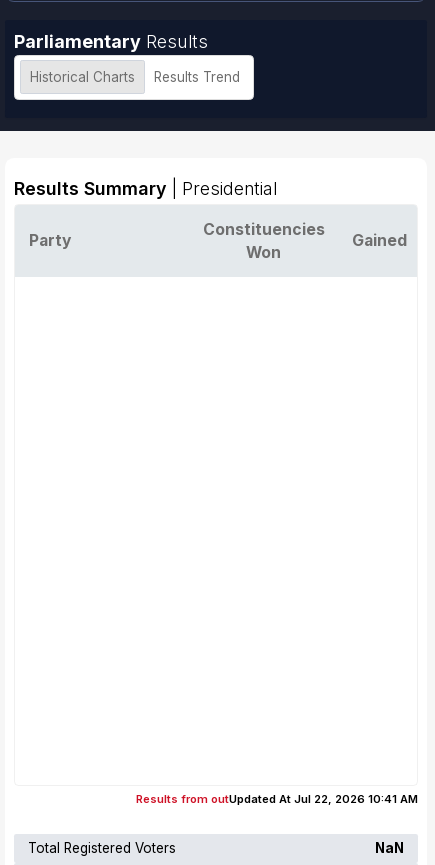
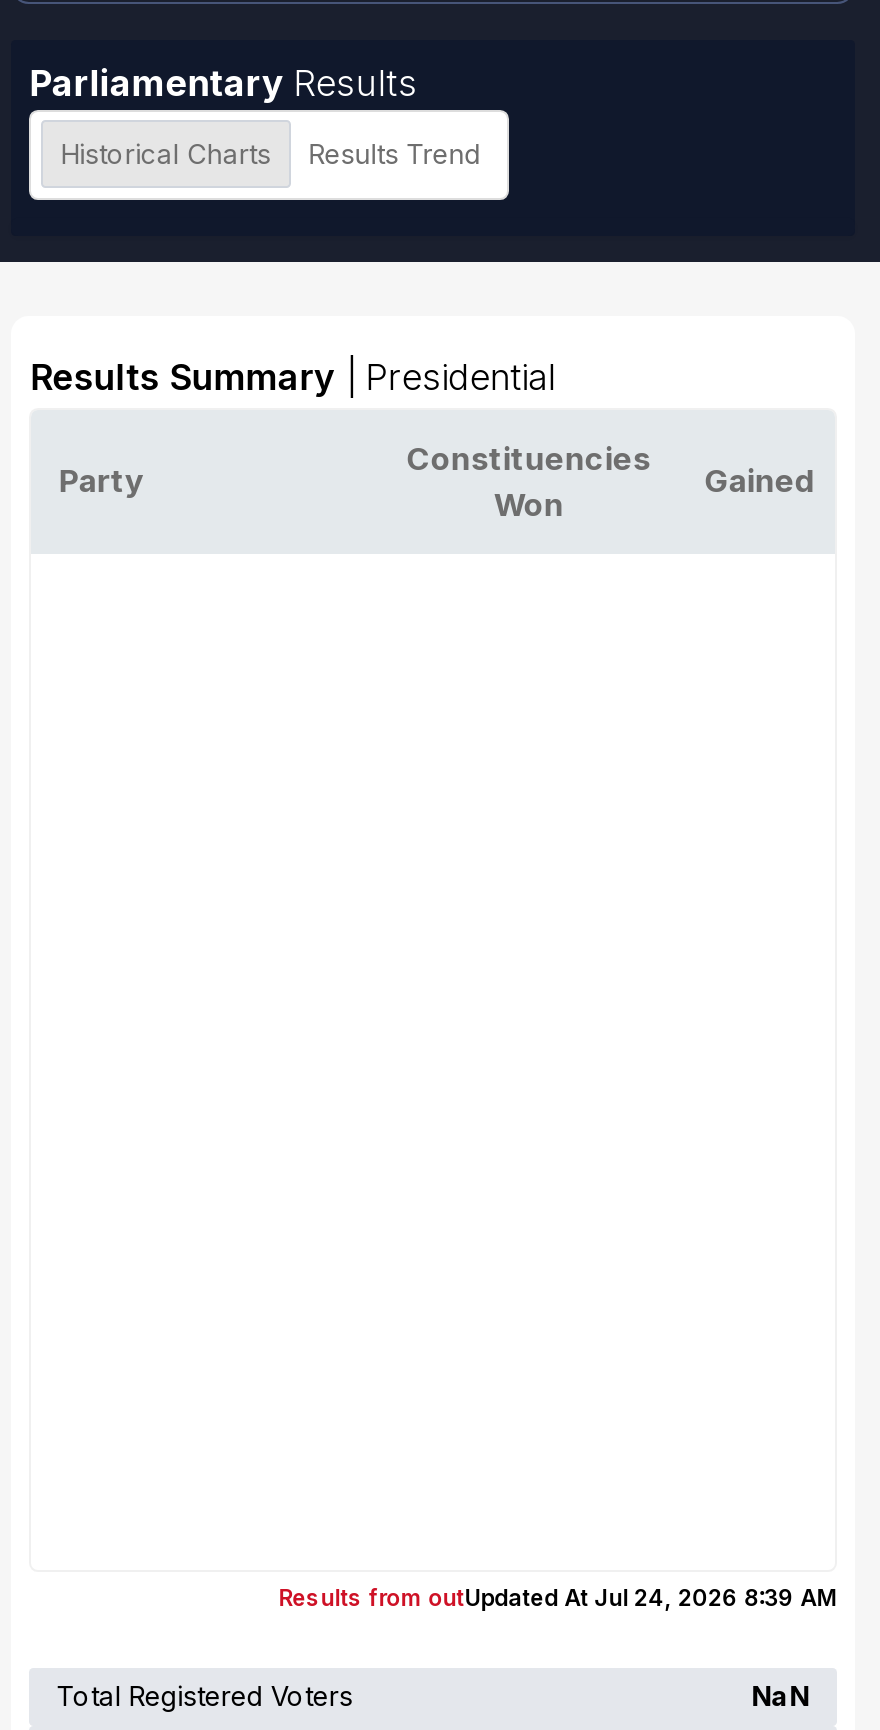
- Results from outUpdated At Jul 22, 2026 10:41 AM
+ Results from outUpdated At Jul 24, 2026 8:39 AM
